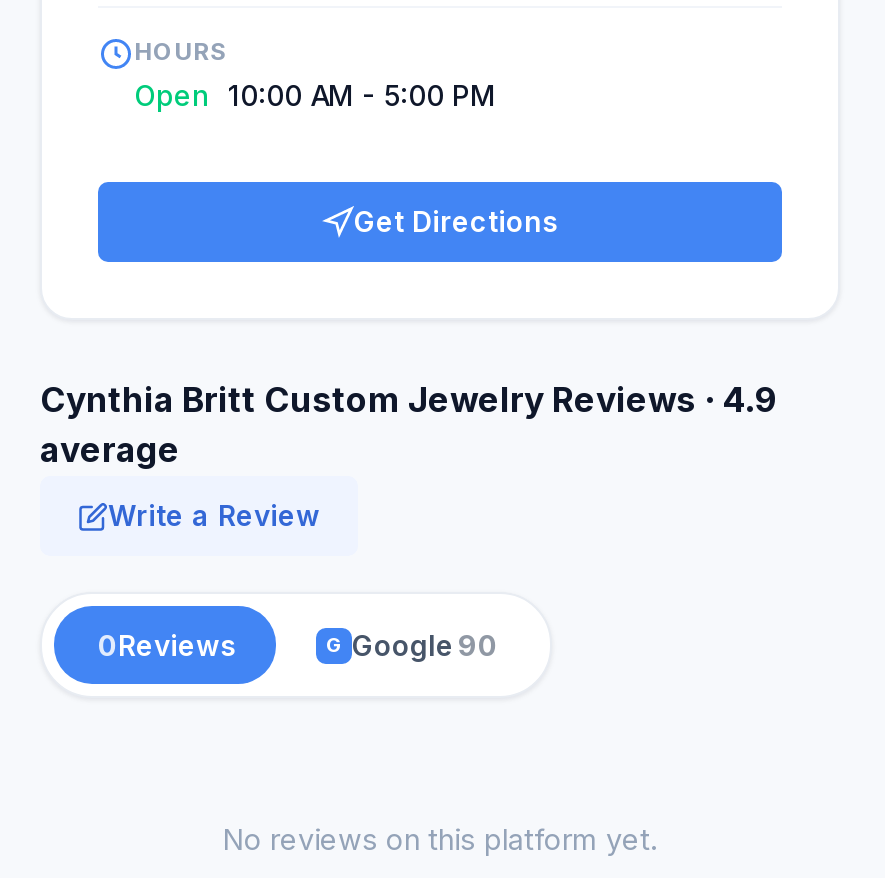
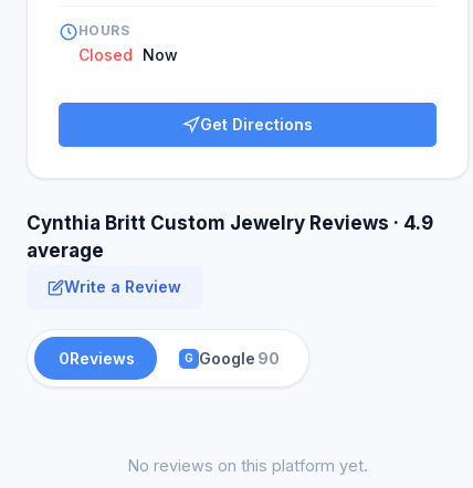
- Open 10:00 AM - 5:00 PM
+ Closed Now
